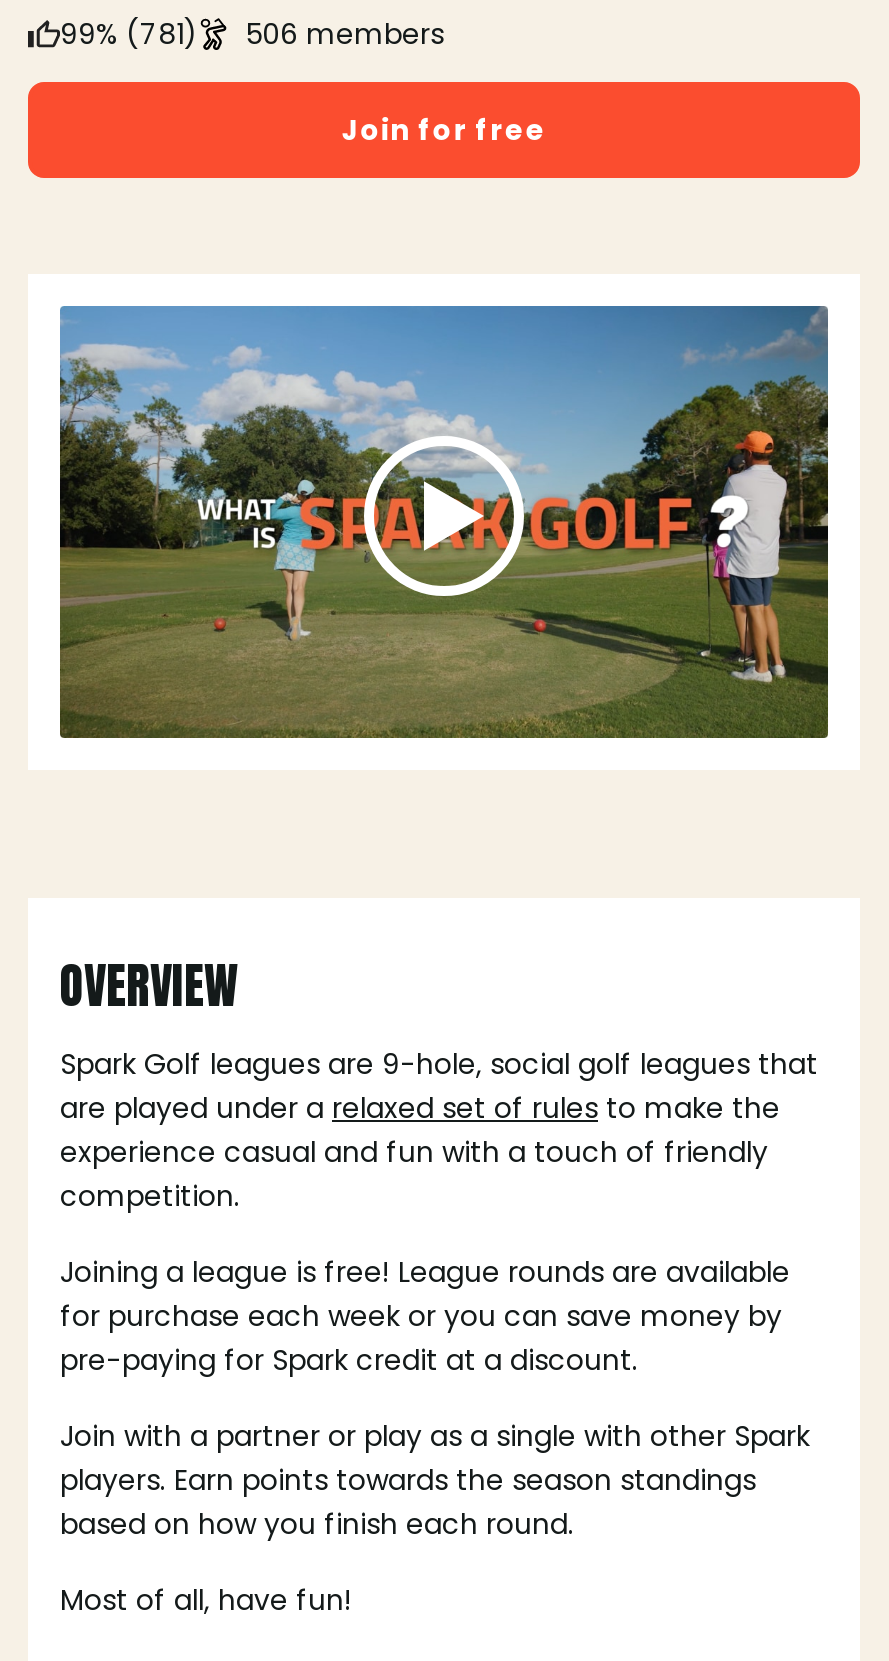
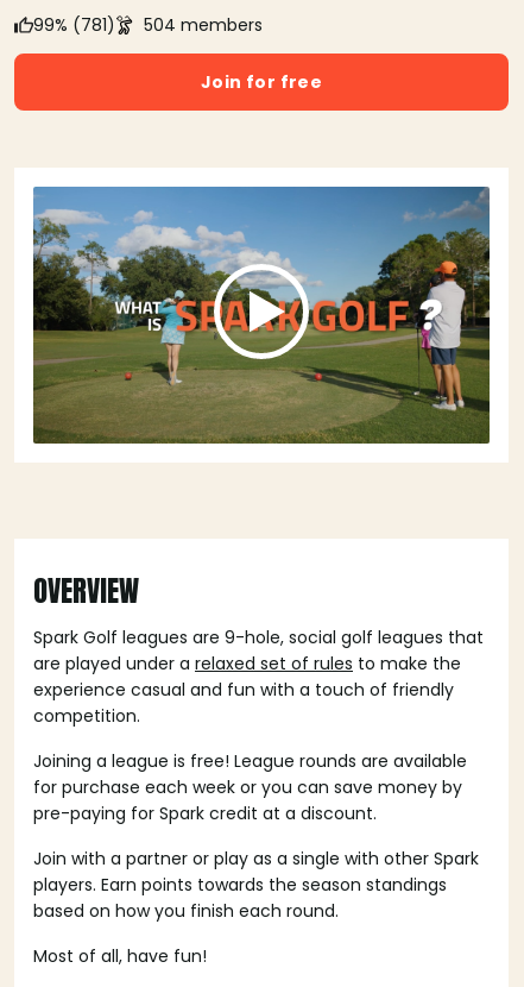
- 506 members
+ 504 members
